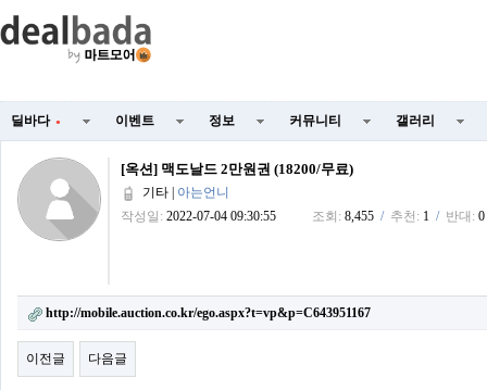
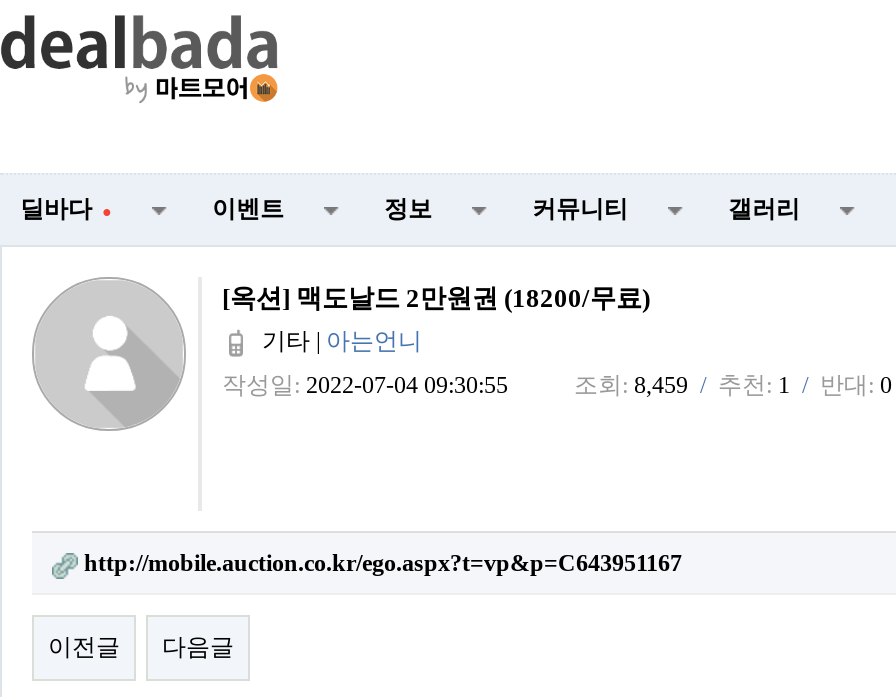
- 조회: 8,455 / 추천: 1 / 반대: 0
+ 조회: 8,459 / 추천: 1 / 반대: 0
